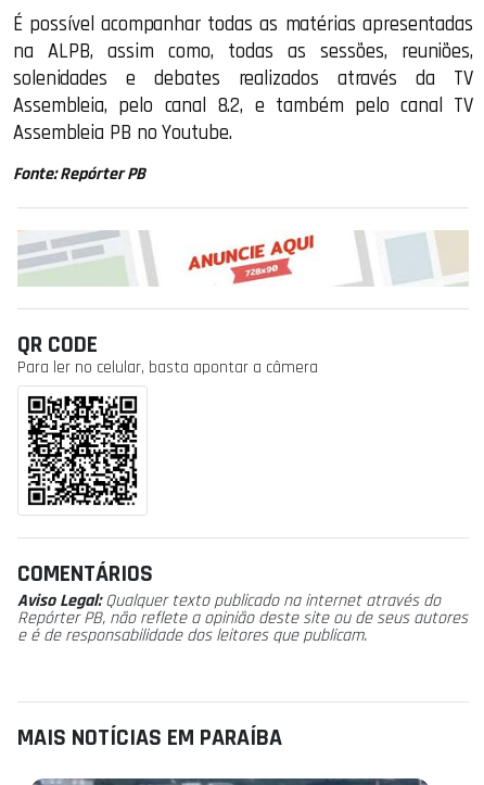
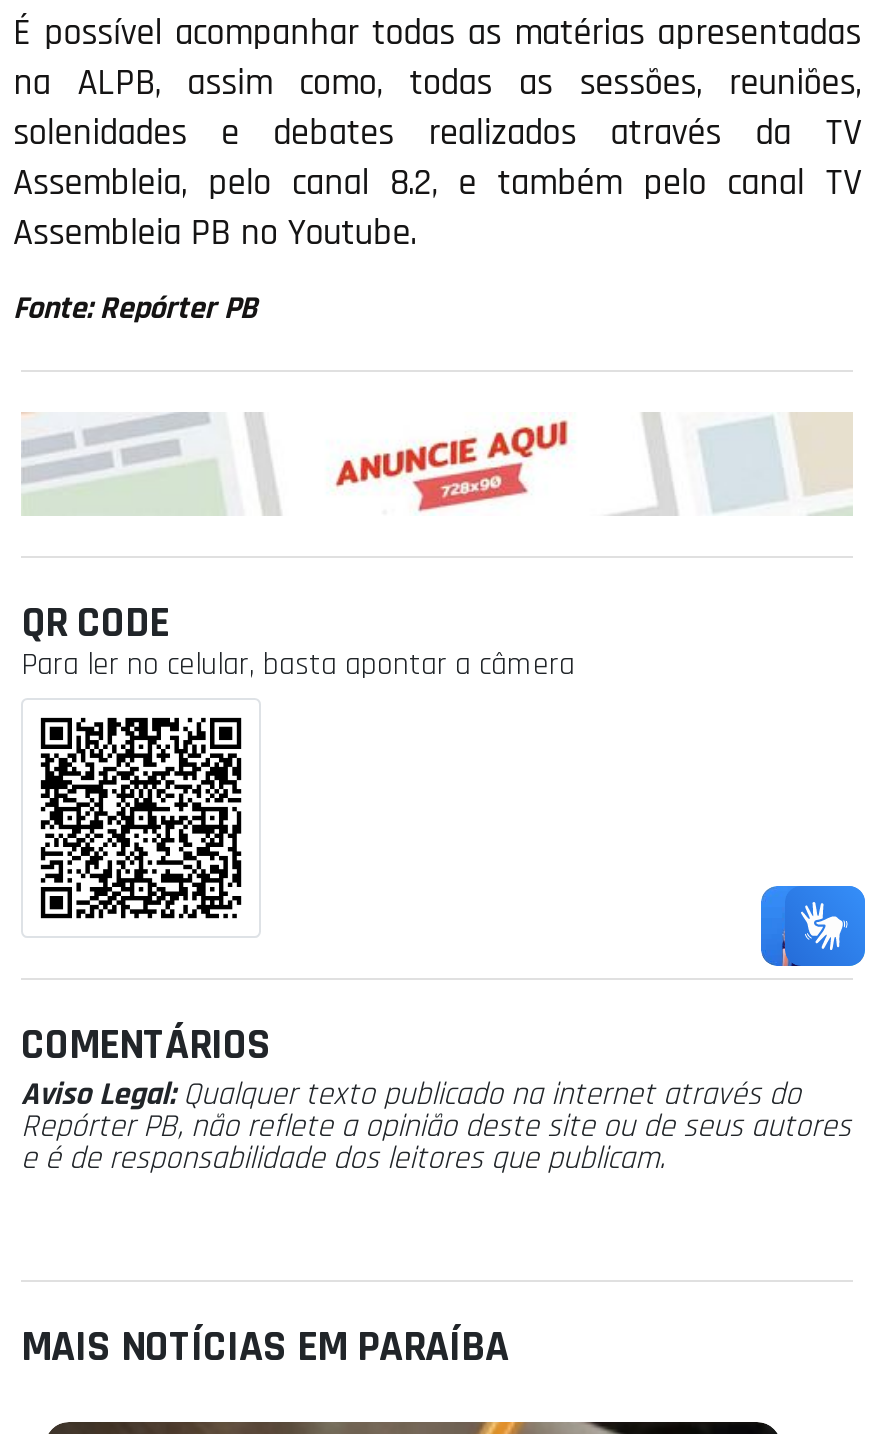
+ [image]
